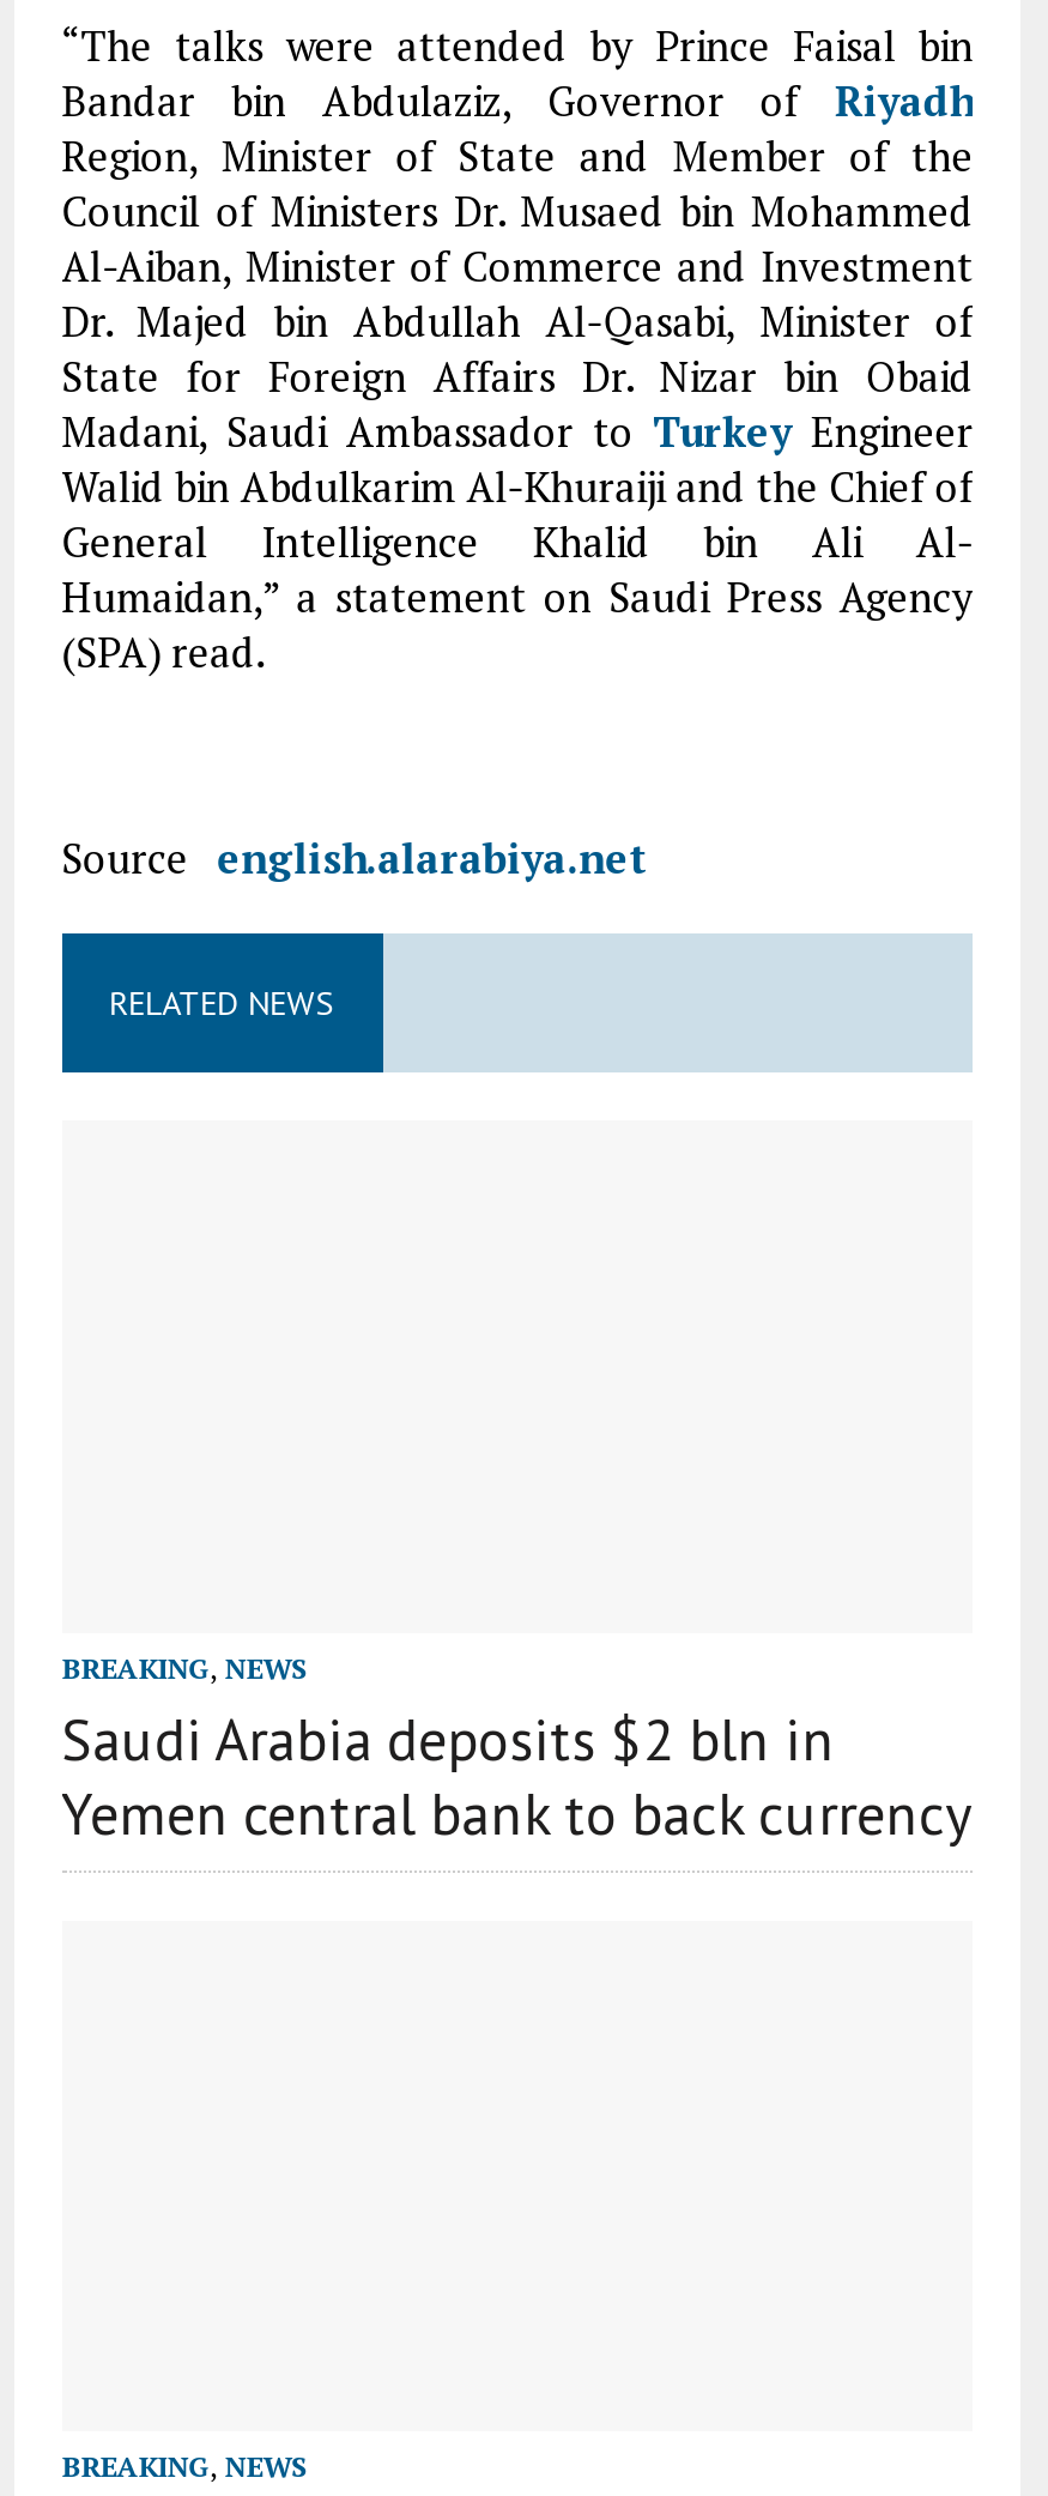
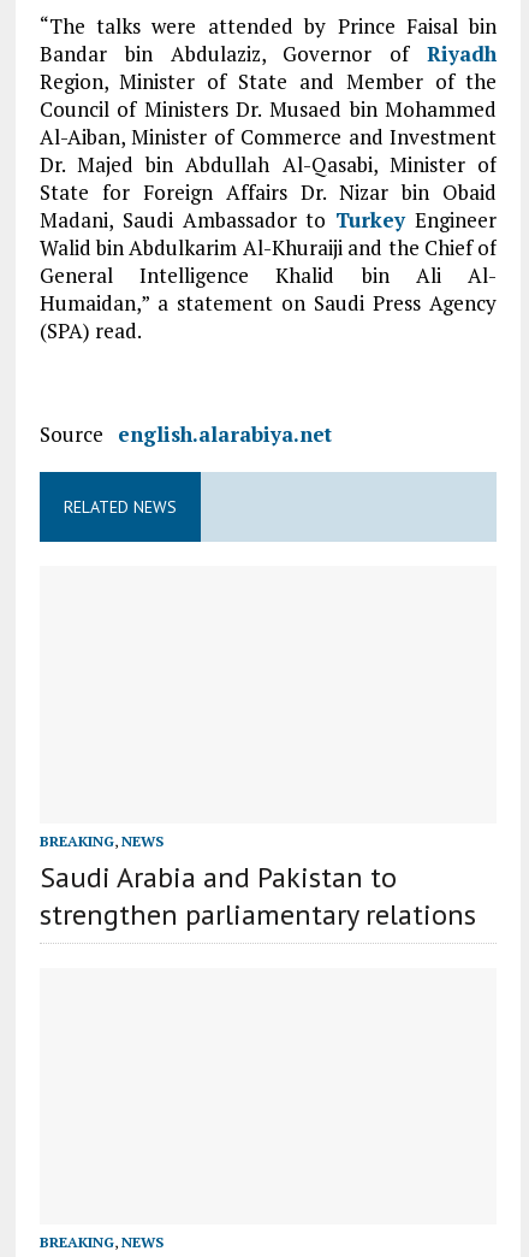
- Saudi Arabia deposits $2 bln in
- Yemen central bank to back currency
+ Saudi Arabia and Pakistan to
+ strengthen parliamentary relations
